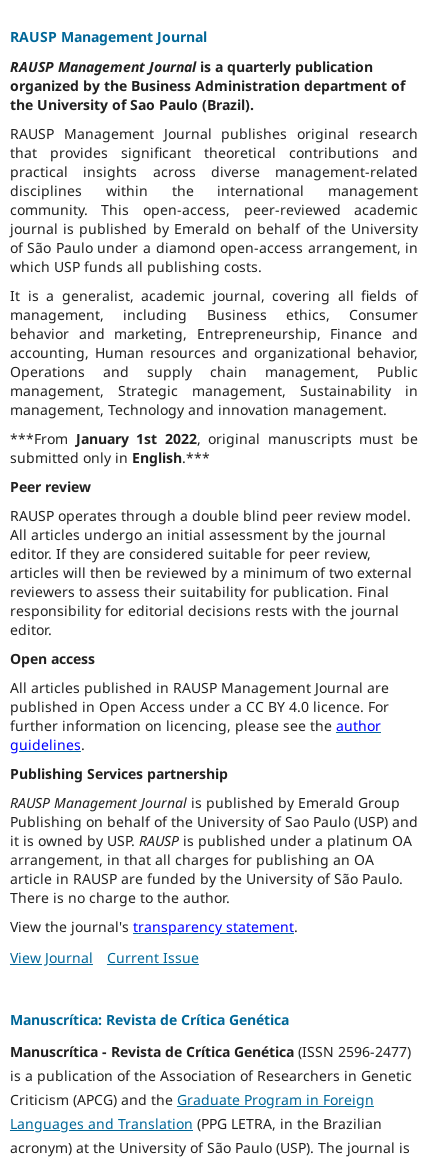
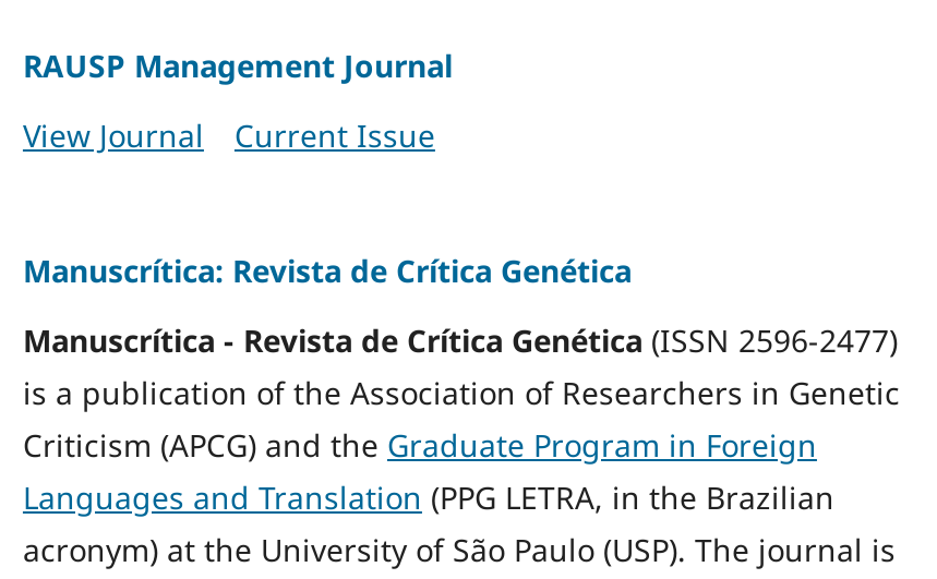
- RAUSP Management Journal is a quarterly publication
- organized by the Business Administration department of
- the University of Sao Paulo (Brazil).
- RAUSP Management Journal publishes original research
- that provides significant theoretical contributions and
- practical insights across diverse management-related
- disciplines within the international management
- community. This open-access, peer-reviewed academic
- journal is published by Emerald on behalf of the University
- of São Paulo under a diamond open-access arrangement, in
- which USP funds all publishing costs.
- It is a generalist, academic journal, covering all fields of
- management, including Business ethics, Consumer
- behavior and marketing, Entrepreneurship, Finance and
- accounting, Human resources and organizational behavior,
- Operations and supply chain management, Public
- management, Strategic management, Sustainability in
- management, Technology and innovation management.
- ***From January 1st 2022, original manuscripts must be
- submitted only in English.***
- Peer review
- RAUSP operates through a double blind peer review model.
- All articles undergo an initial assessment by the journal
- editor. If they are considered suitable for peer review,
- articles will then be reviewed by a minimum of two external
- reviewers to assess their suitability for publication. Final
- responsibility for editorial decisions rests with the journal
- editor.
- Open access
- All articles published in RAUSP Management Journal are
- published in Open Access under a CC BY 4.0 licence. For
- further information on licencing, please see the author
- guidelines.
- Publishing Services partnership
- RAUSP Management Journal is published by Emerald Group
- Publishing on behalf of the University of Sao Paulo (USP) and
- it is owned by USP. RAUSP is published under a platinum OA
- arrangement, in that all charges for publishing an OA
- article in RAUSP are funded by the University of São Paulo.
- There is no charge to the author.
- View the journal's transparency statement.
